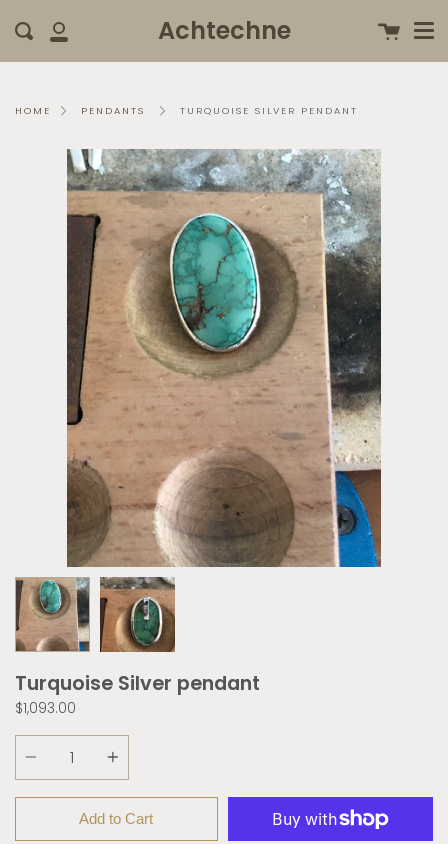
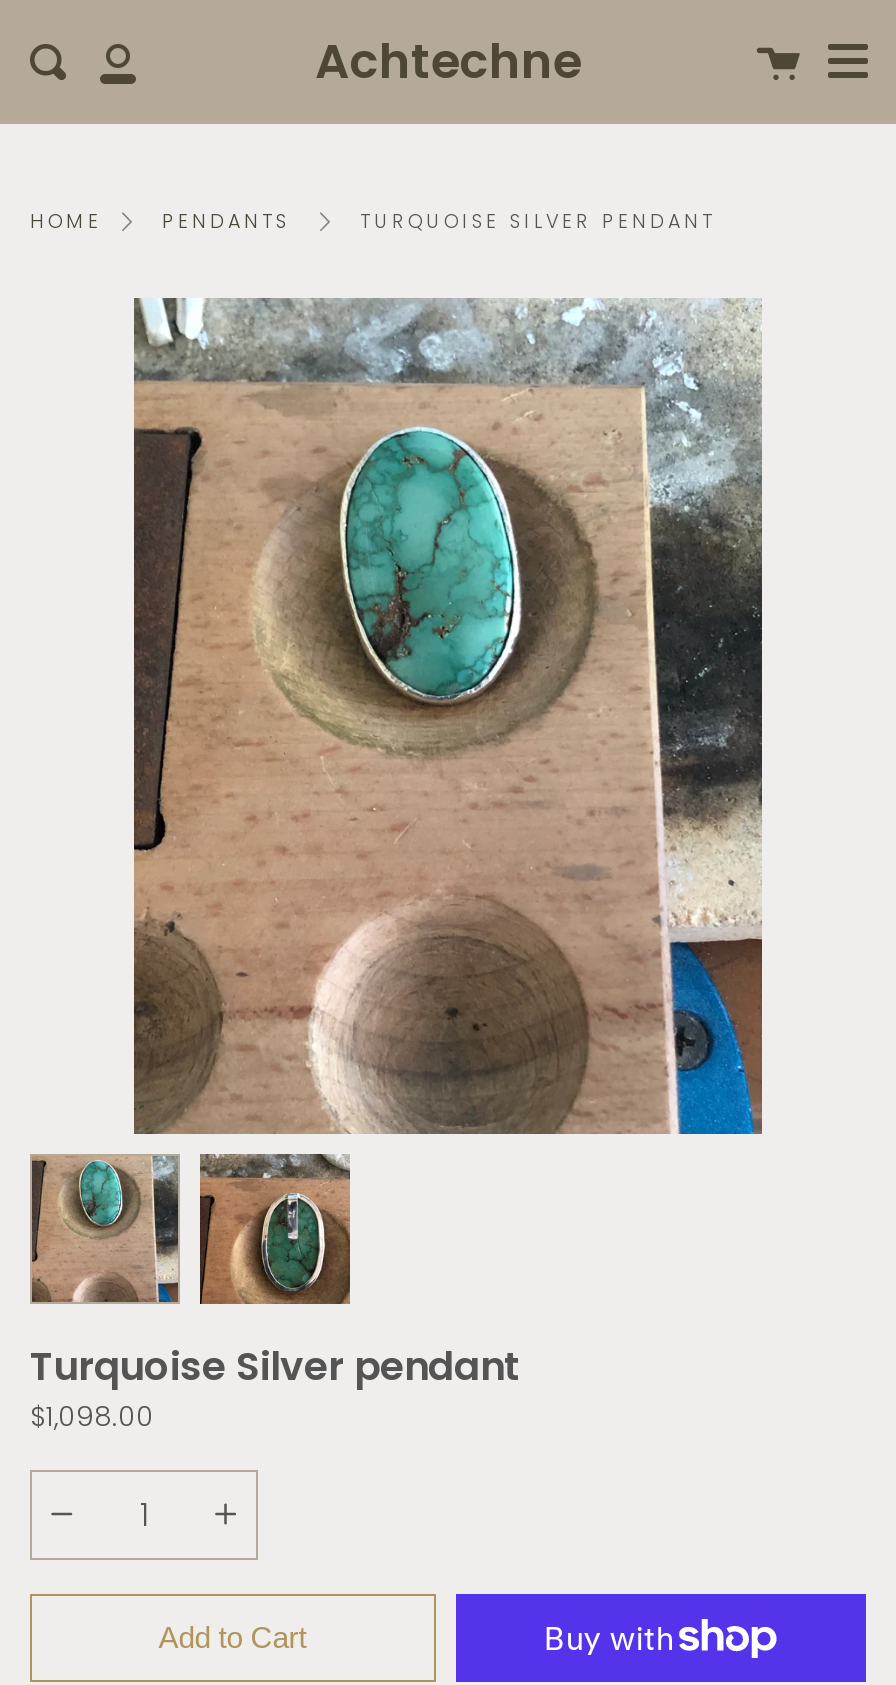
- $1,093.00
+ $1,098.00
